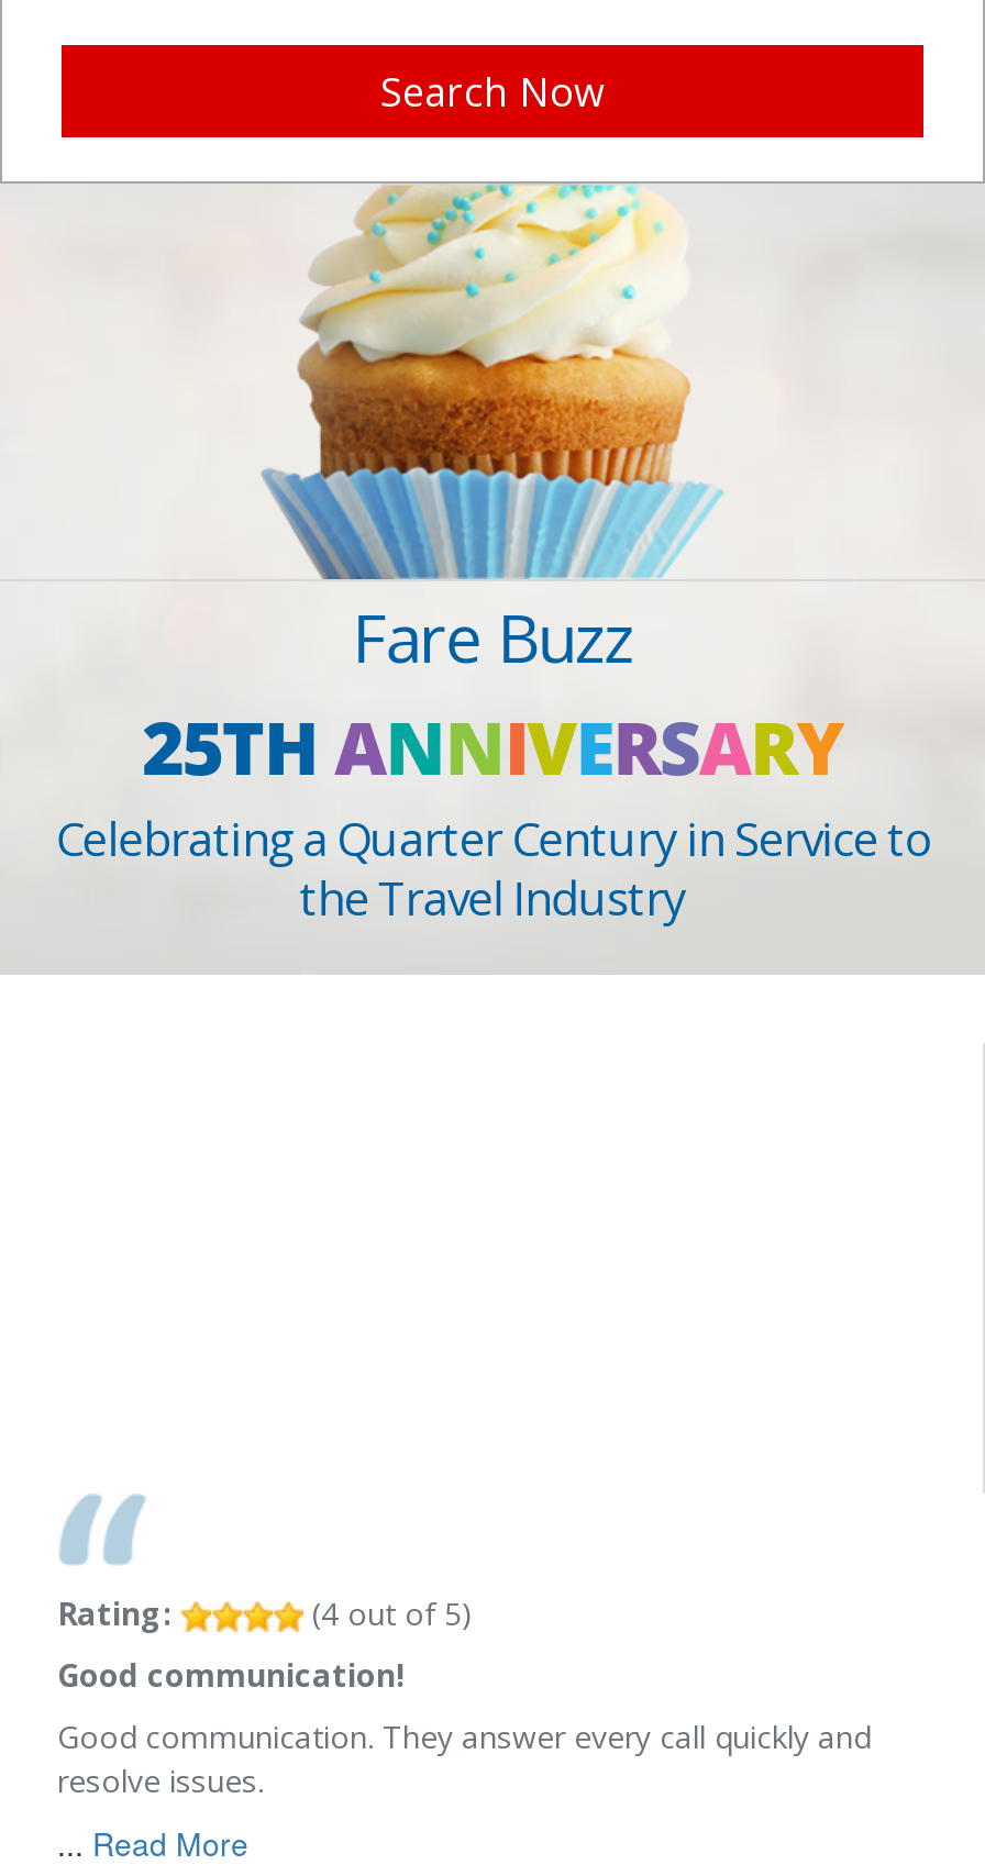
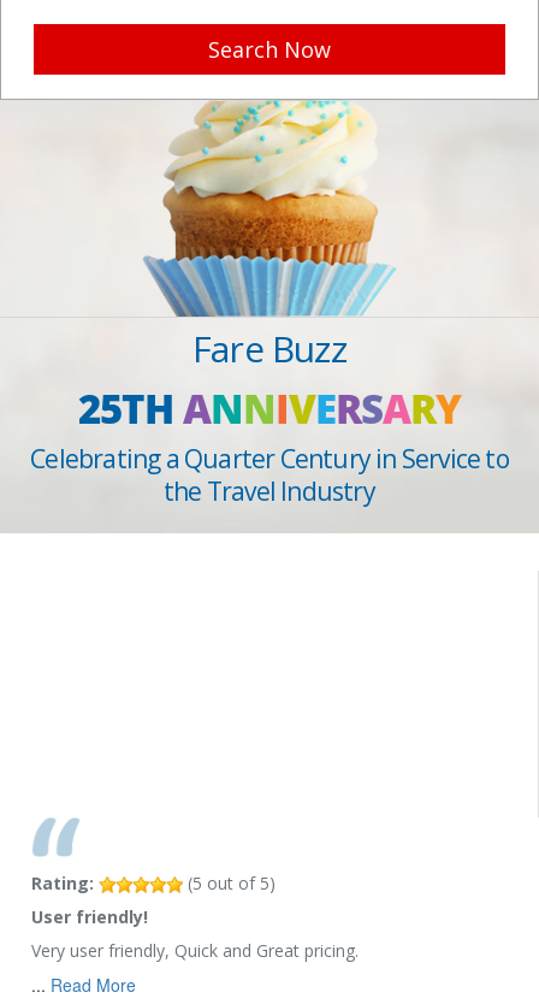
- (4 out of 5)
+ (5 out of 5)

- Good communication!
+ User friendly!

- Good communication. They answer every call quickly and
- resolve issues.
+ Very user friendly, Quick and Great pricing.
